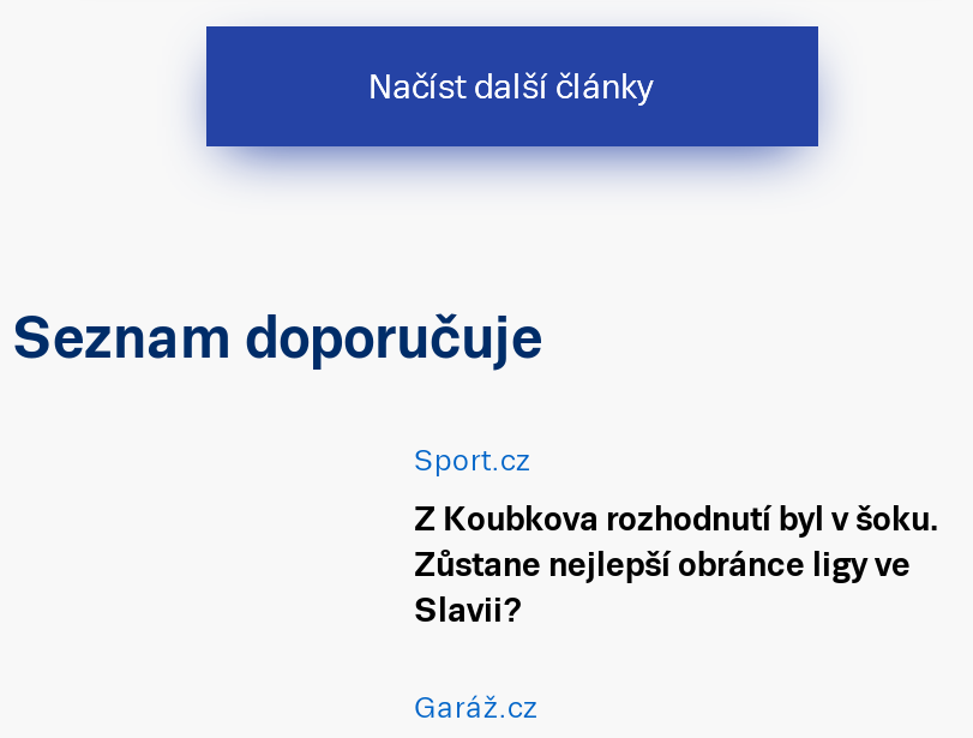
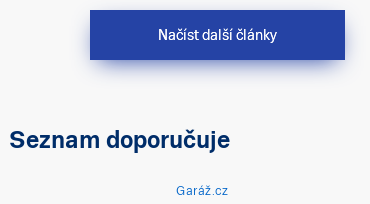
- Sport.cz
- Z Koubkova rozhodnutí byl v šoku.
- Zůstane nejlepší obránce ligy ve
- Slavii?
